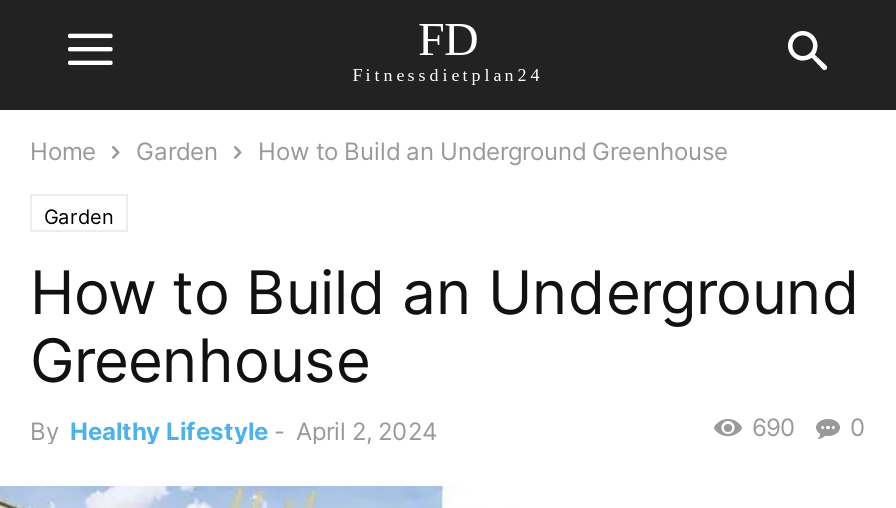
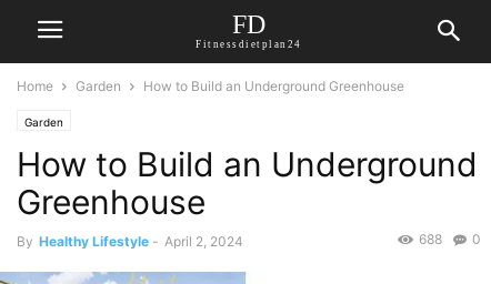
- 690 0
+ 688 0
